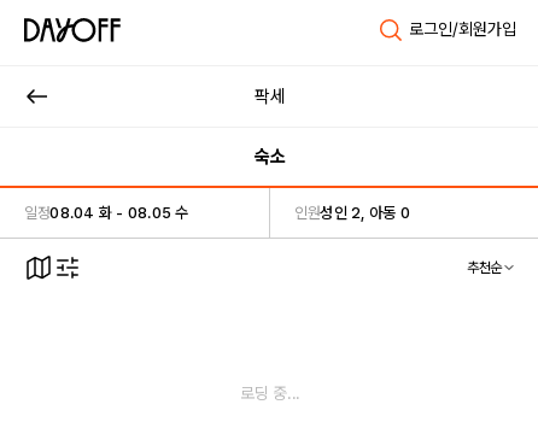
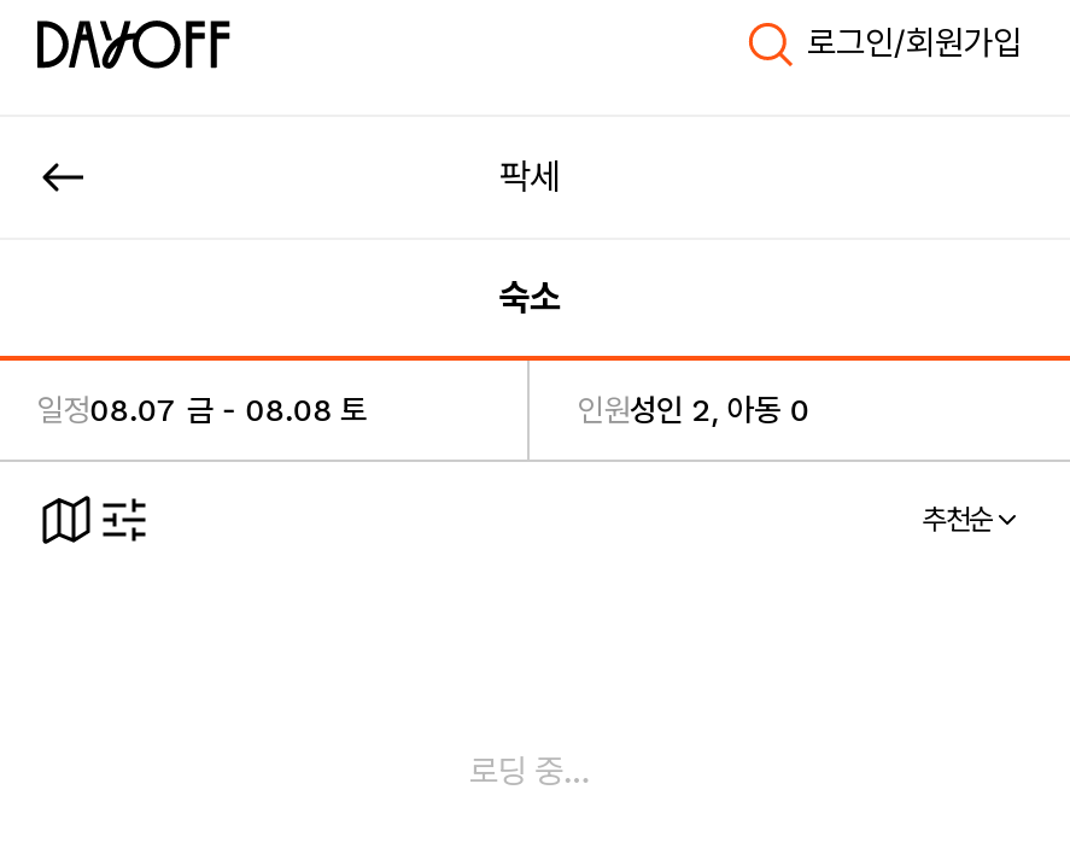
- 일정08.04 화 - 08.05 수
+ 일정08.07 금 - 08.08 토
